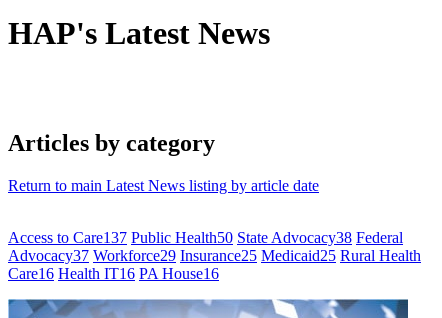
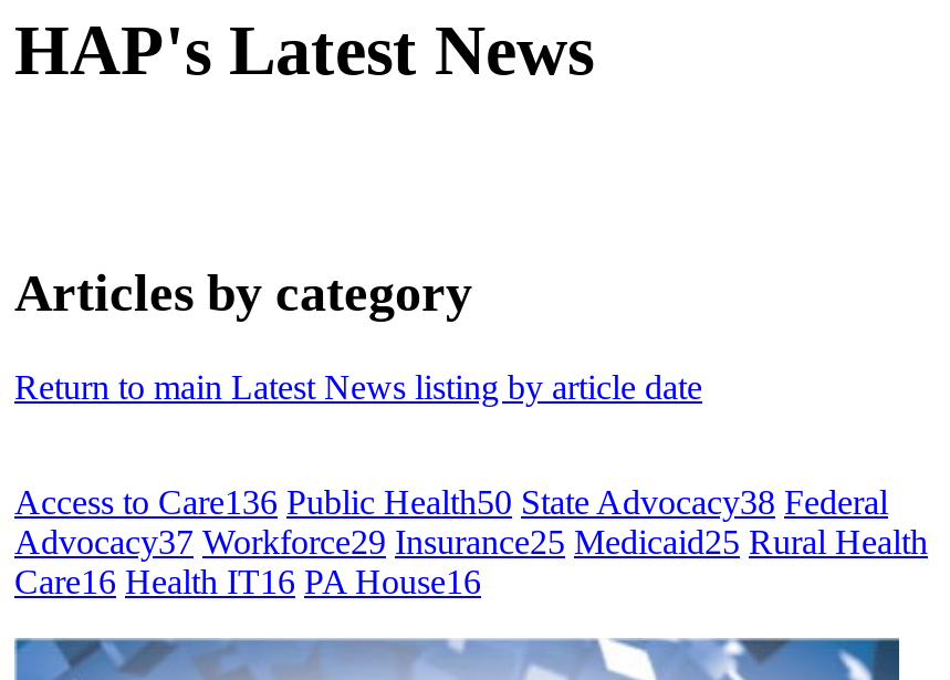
- Access to Care137 Public Health50 State Advocacy38 Federal
+ Access to Care136 Public Health50 State Advocacy38 Federal
